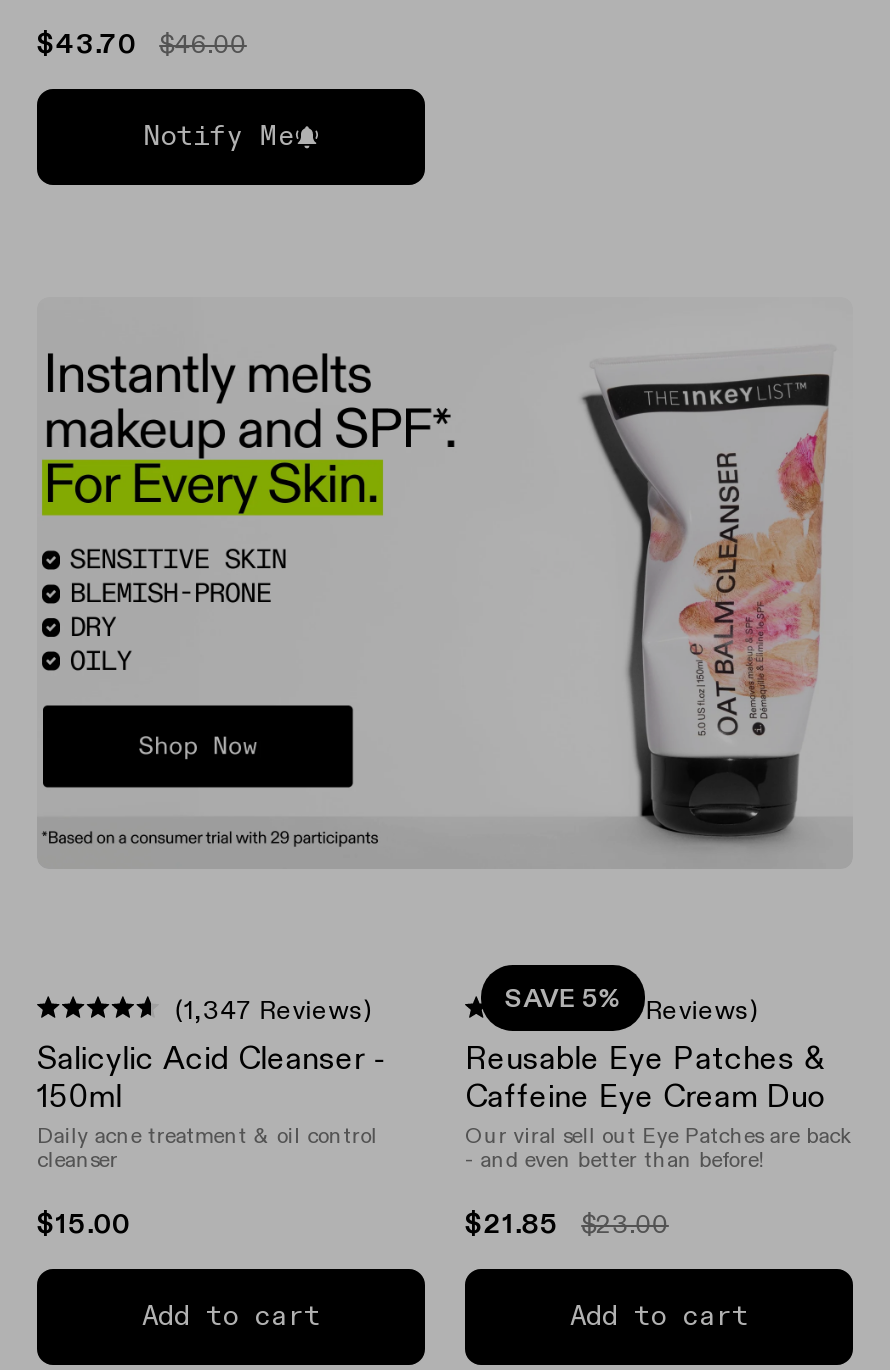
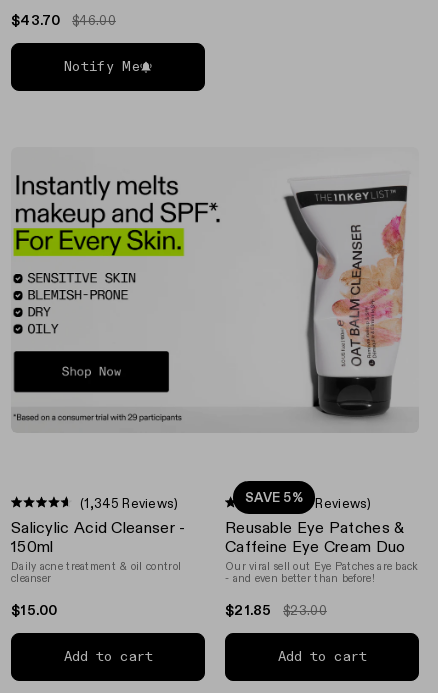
- (1,347 Reviews)
+ (1,345 Reviews)
